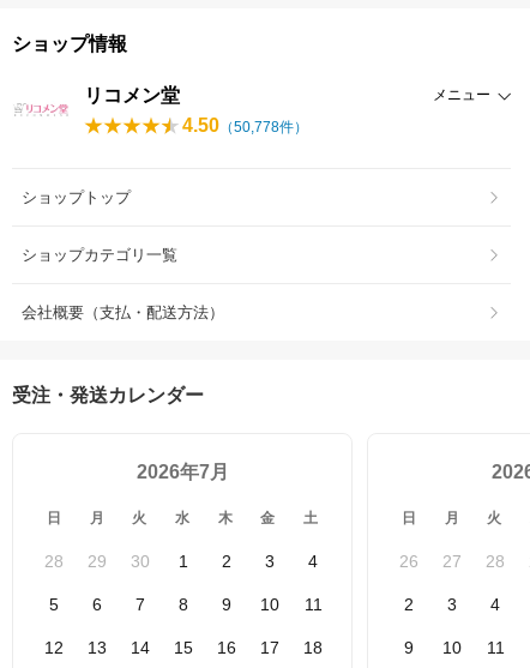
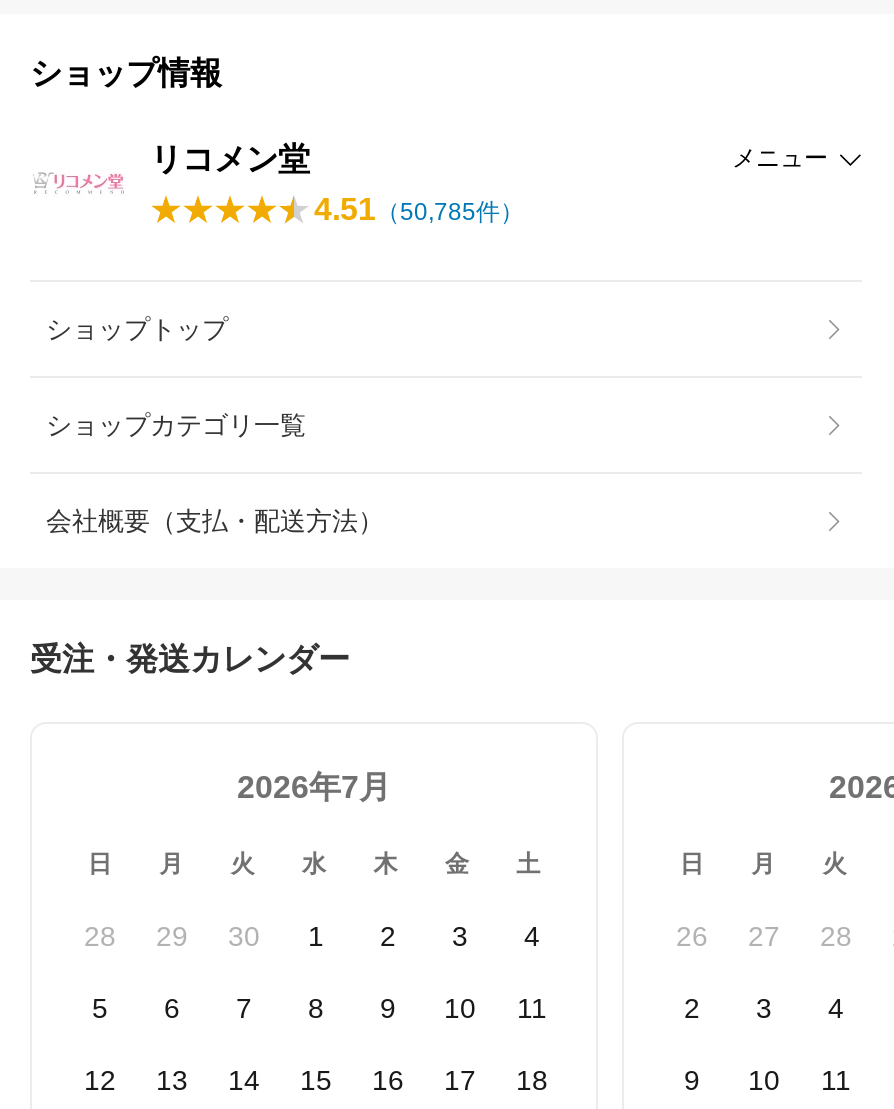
- 4.50（50,778件）
+ 4.51（50,785件）
